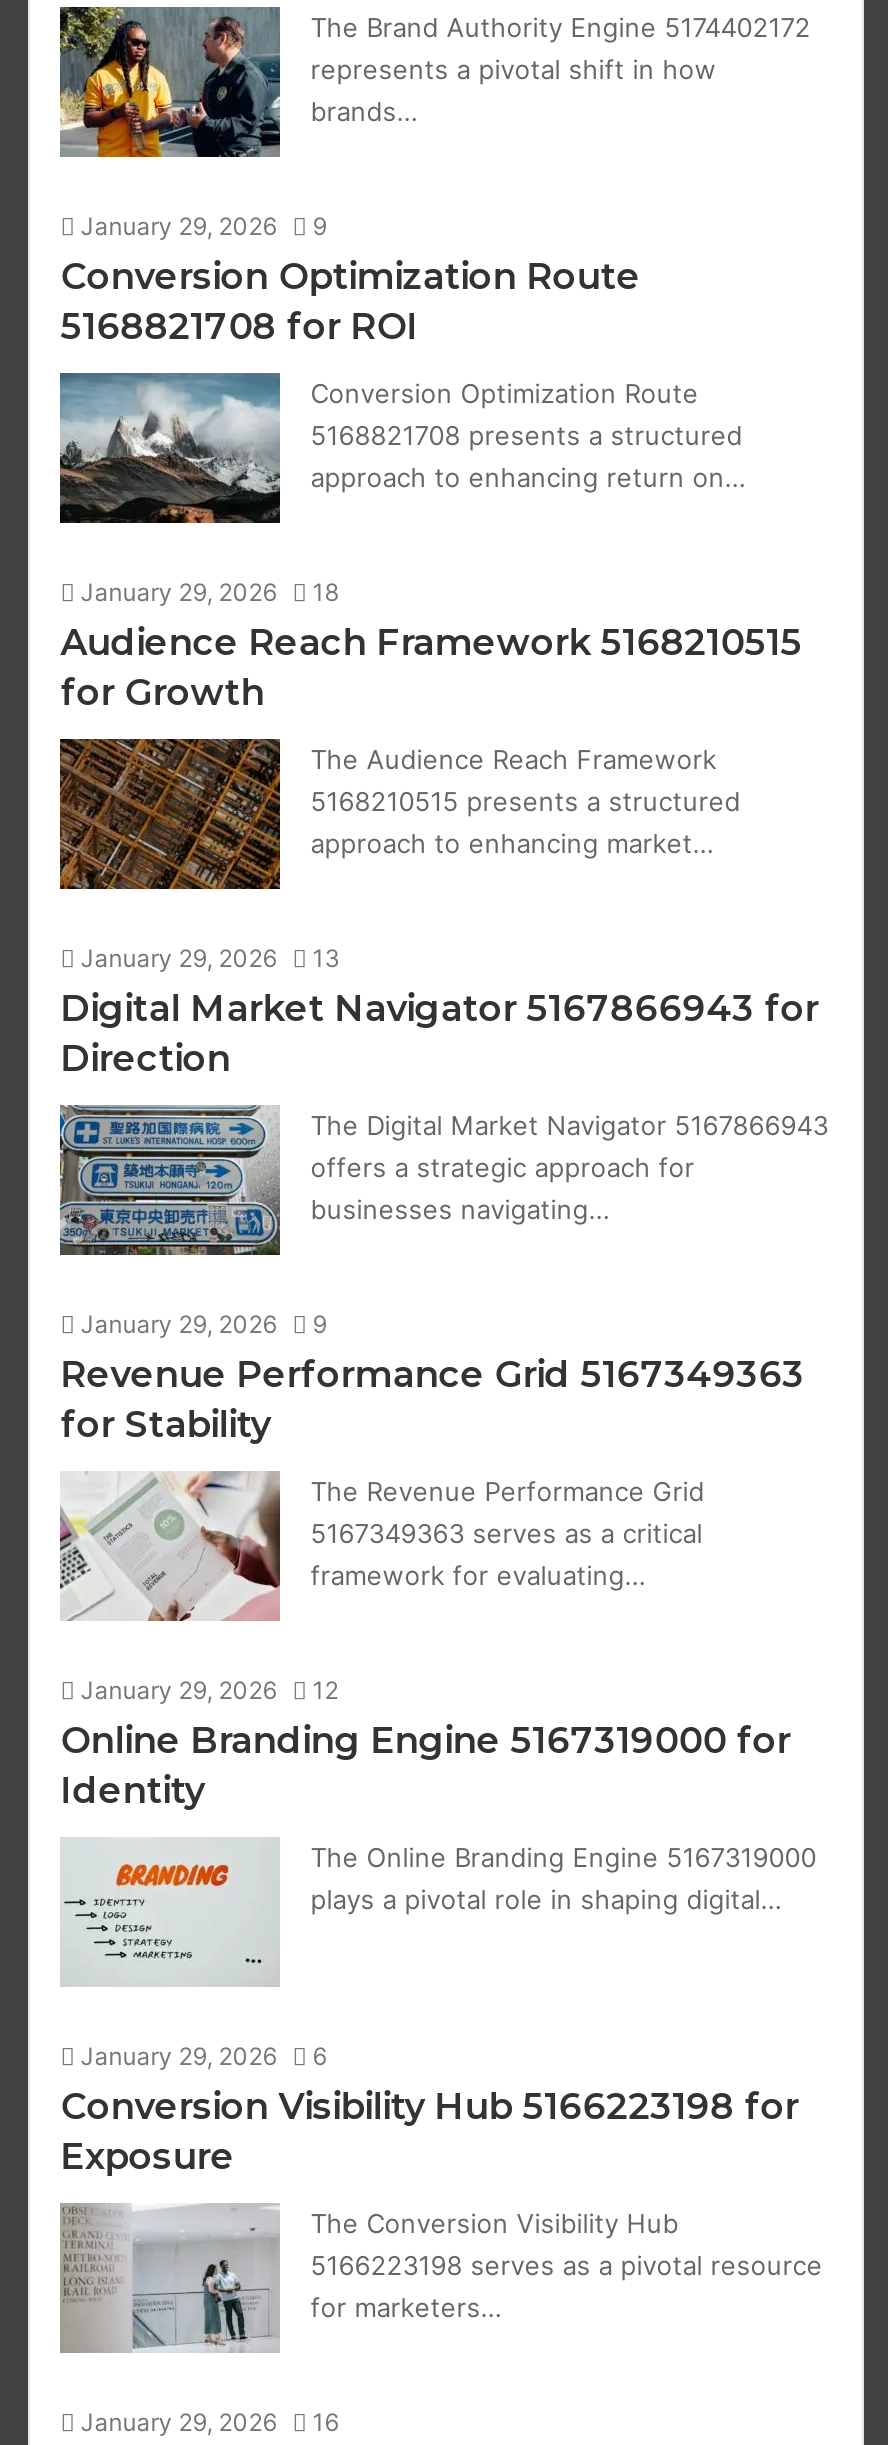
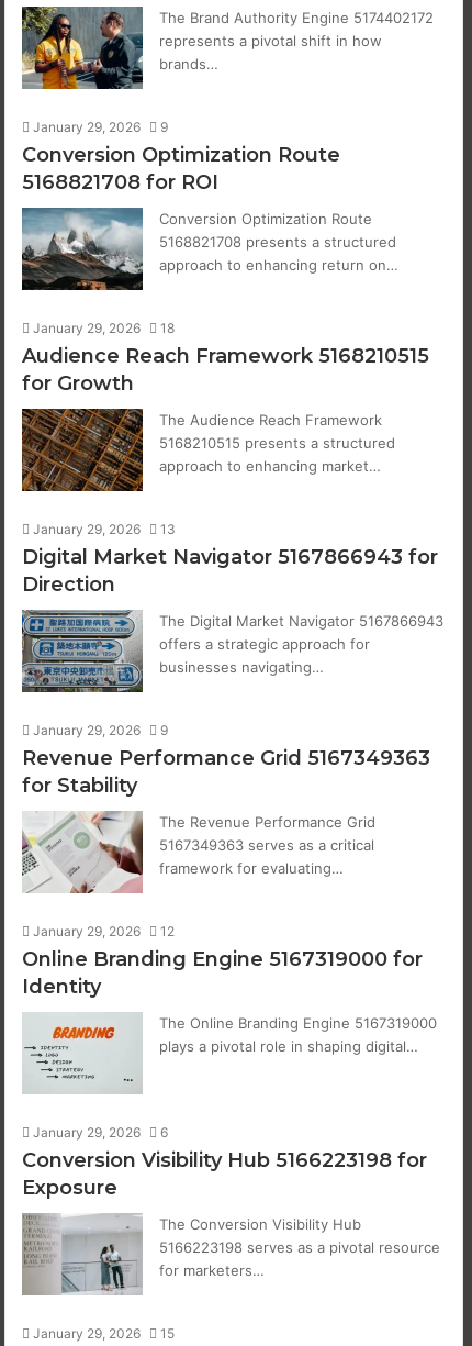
- January 29, 2026 16
+ January 29, 2026 15
